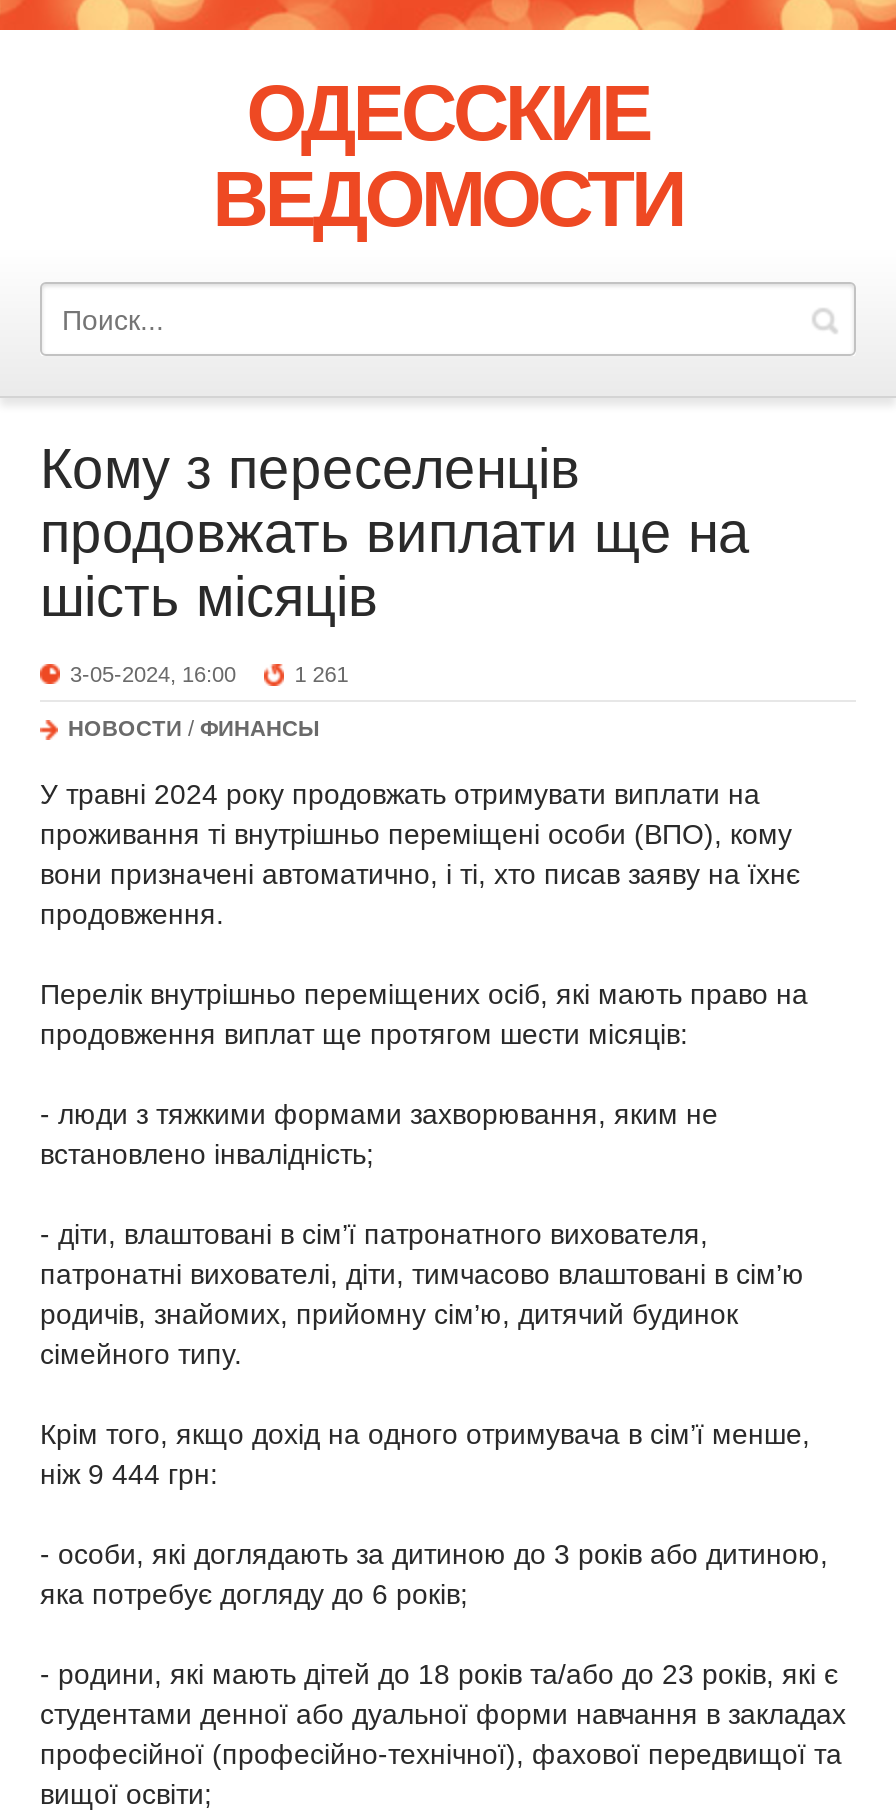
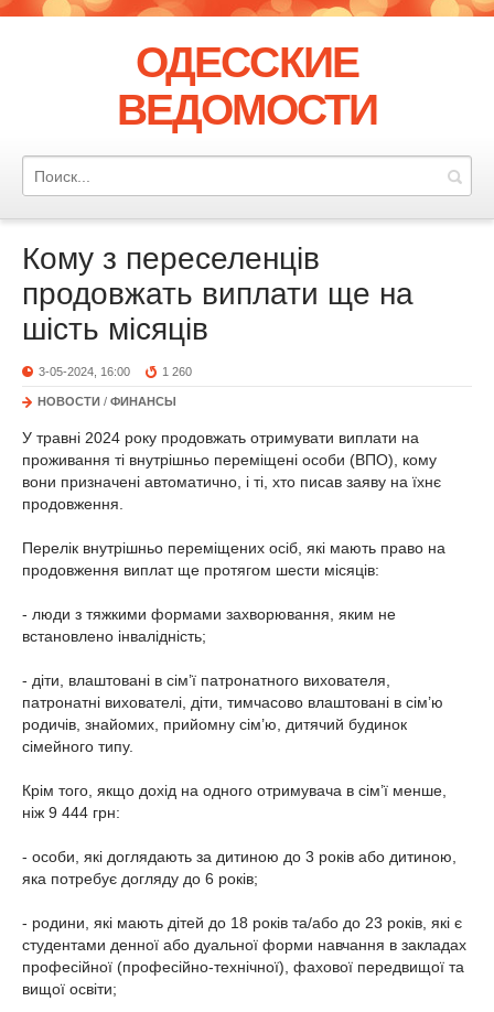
- 1 261
+ 1 260
